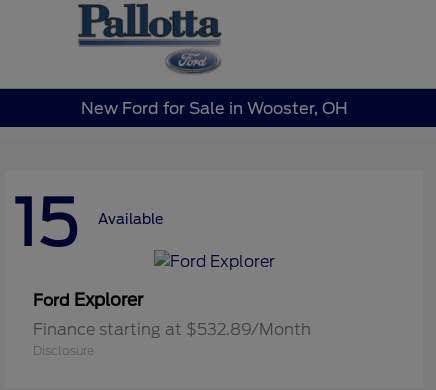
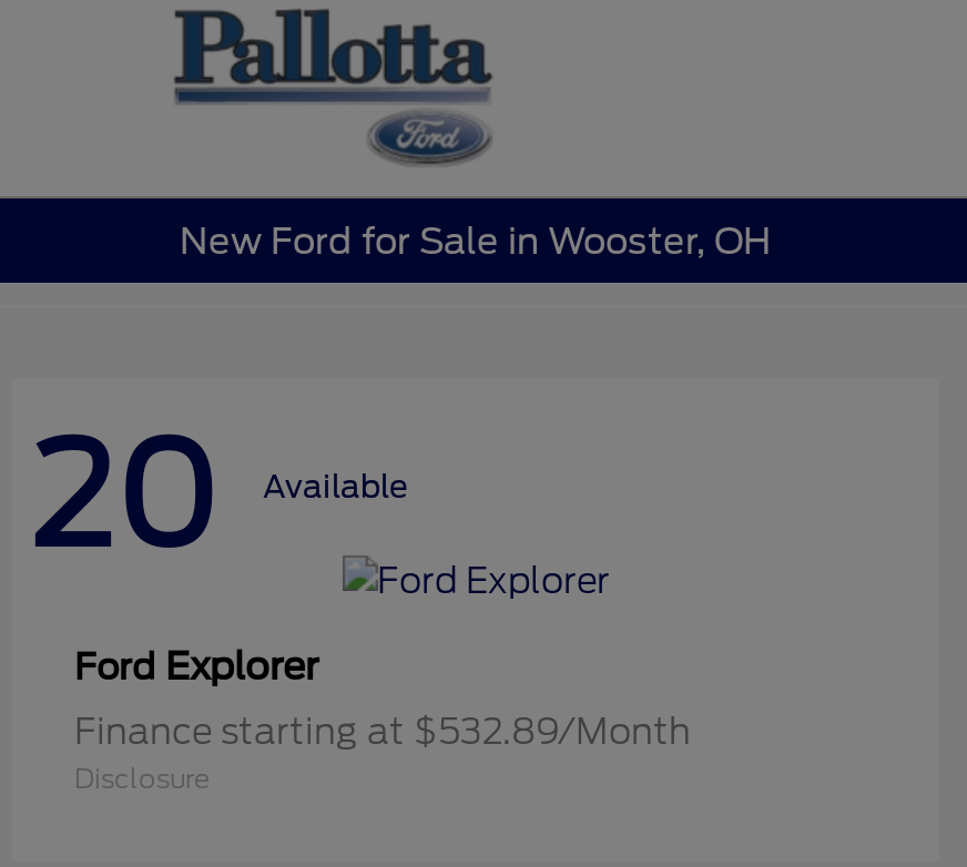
- 15 Available
+ 20 Available
